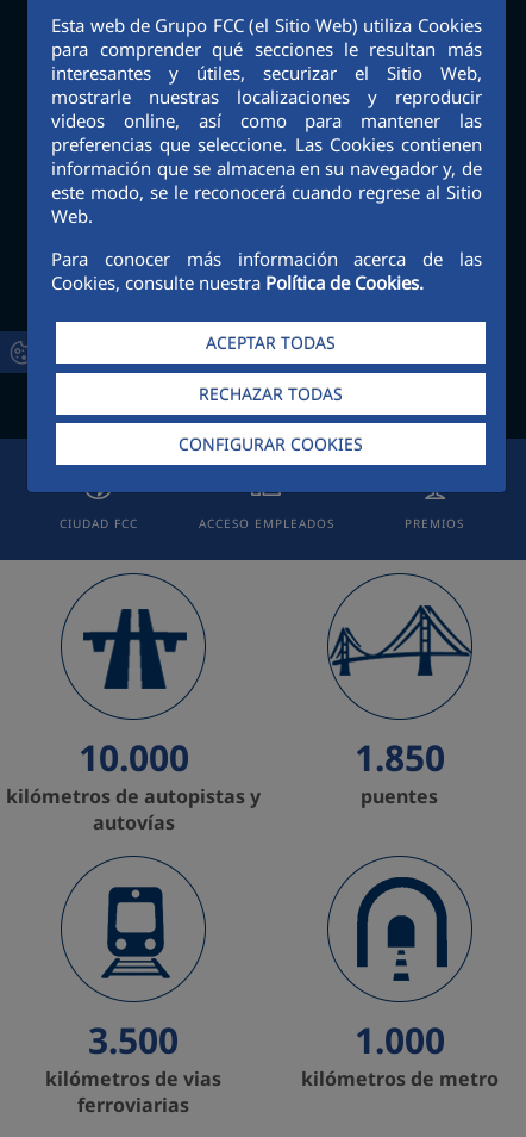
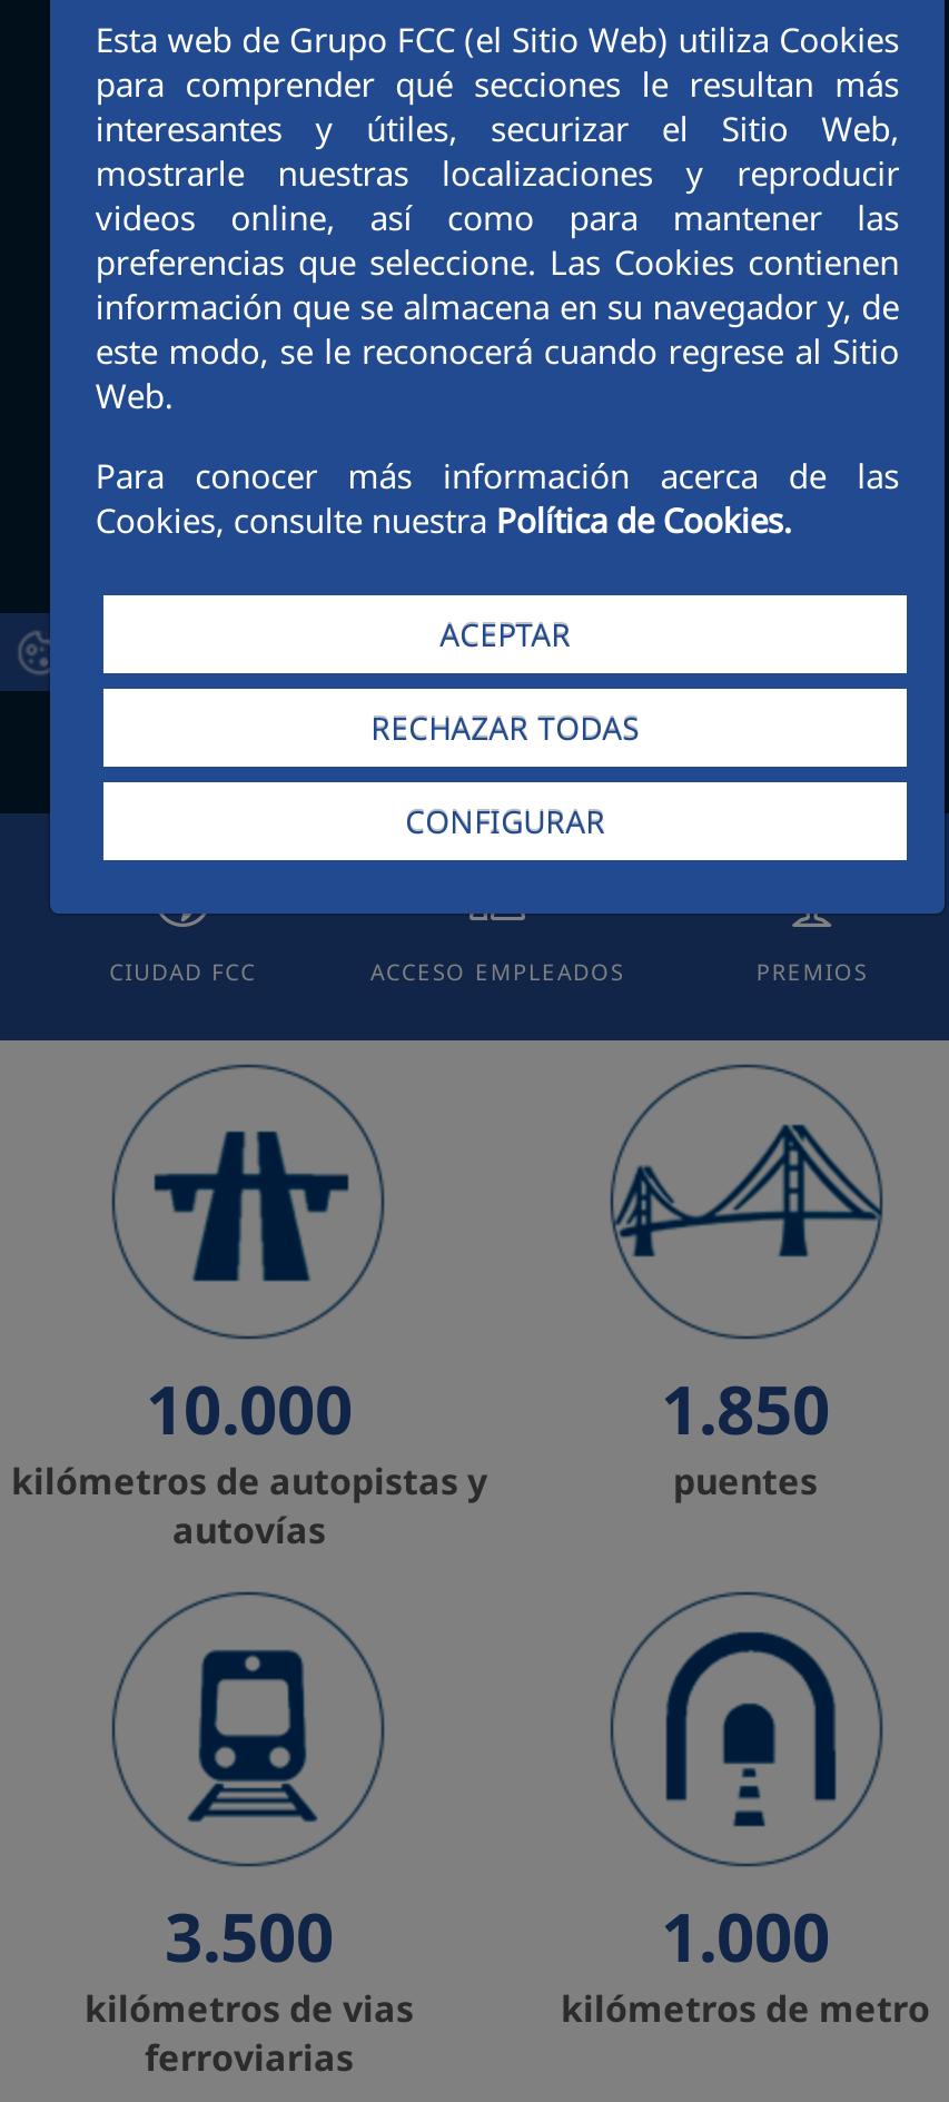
- ACEPTAR TODAS
+ ACEPTAR

- CONFIGURAR COOKIES
+ CONFIGURAR
